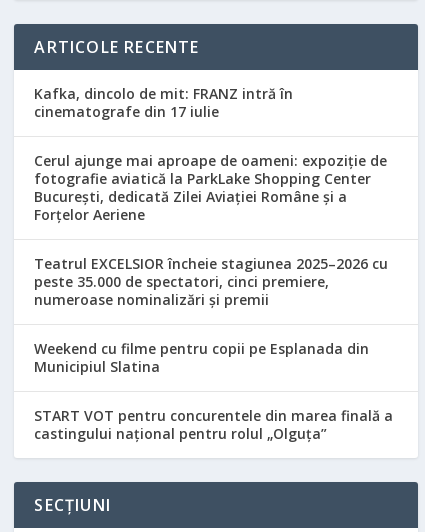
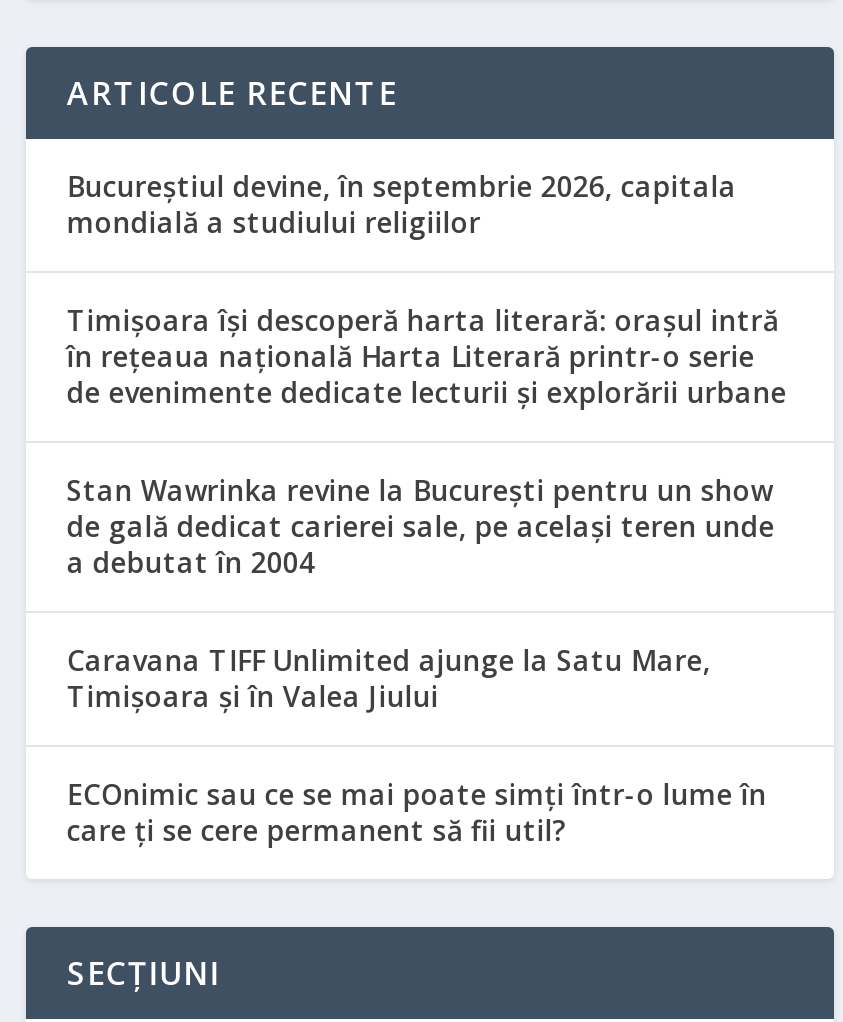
- Kafka, dincolo de mit: FRANZ intră în
- cinematografe din 17 iulie
+ Bucureștiul devine, în septembrie 2026, capitala
+ mondială a studiului religiilor

- Cerul ajunge mai aproape de oameni: expoziție de
- fotografie aviatică la ParkLake Shopping Center
- București, dedicată Zilei Aviației Române și a
- Forțelor Aeriene
+ Timișoara își descoperă harta literară: orașul intră
+ în rețeaua națională Harta Literară printr-o serie
+ de evenimente dedicate lecturii și explorării urbane

- Teatrul EXCELSIOR încheie stagiunea 2025–2026 cu
- peste 35.000 de spectatori, cinci premiere,
- numeroase nominalizări și premii
+ Stan Wawrinka revine la București pentru un show
+ de gală dedicat carierei sale, pe același teren unde
+ a debutat în 2004

- Weekend cu filme pentru copii pe Esplanada din
- Municipiul Slatina
+ Caravana TIFF Unlimited ajunge la Satu Mare,
+ Timișoara și în Valea Jiului

- START VOT pentru concurentele din marea finală a
- castingului național pentru rolul „Olguța”
+ ECOnimic sau ce se mai poate simți într-o lume în
+ care ți se cere permanent să fii util?
